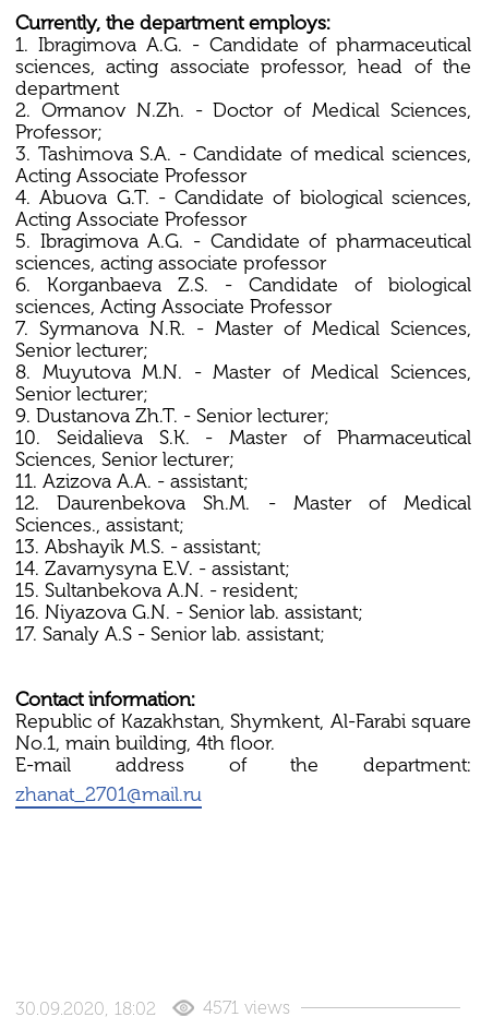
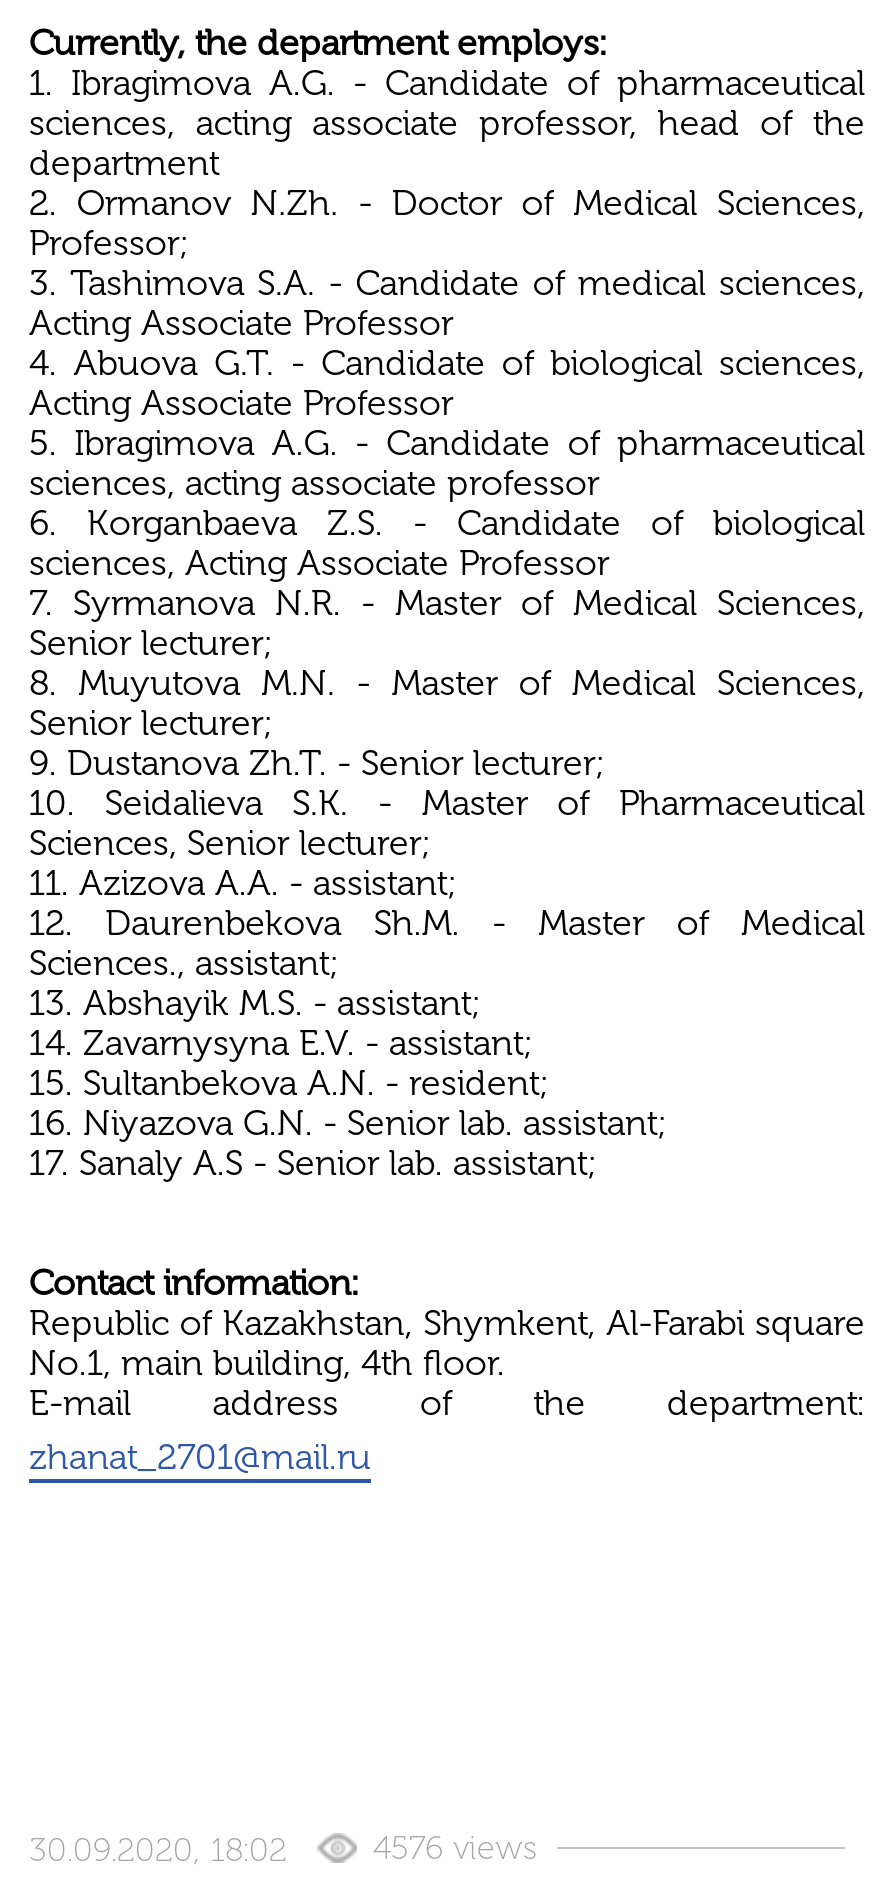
- 4571 views
+ 4576 views
